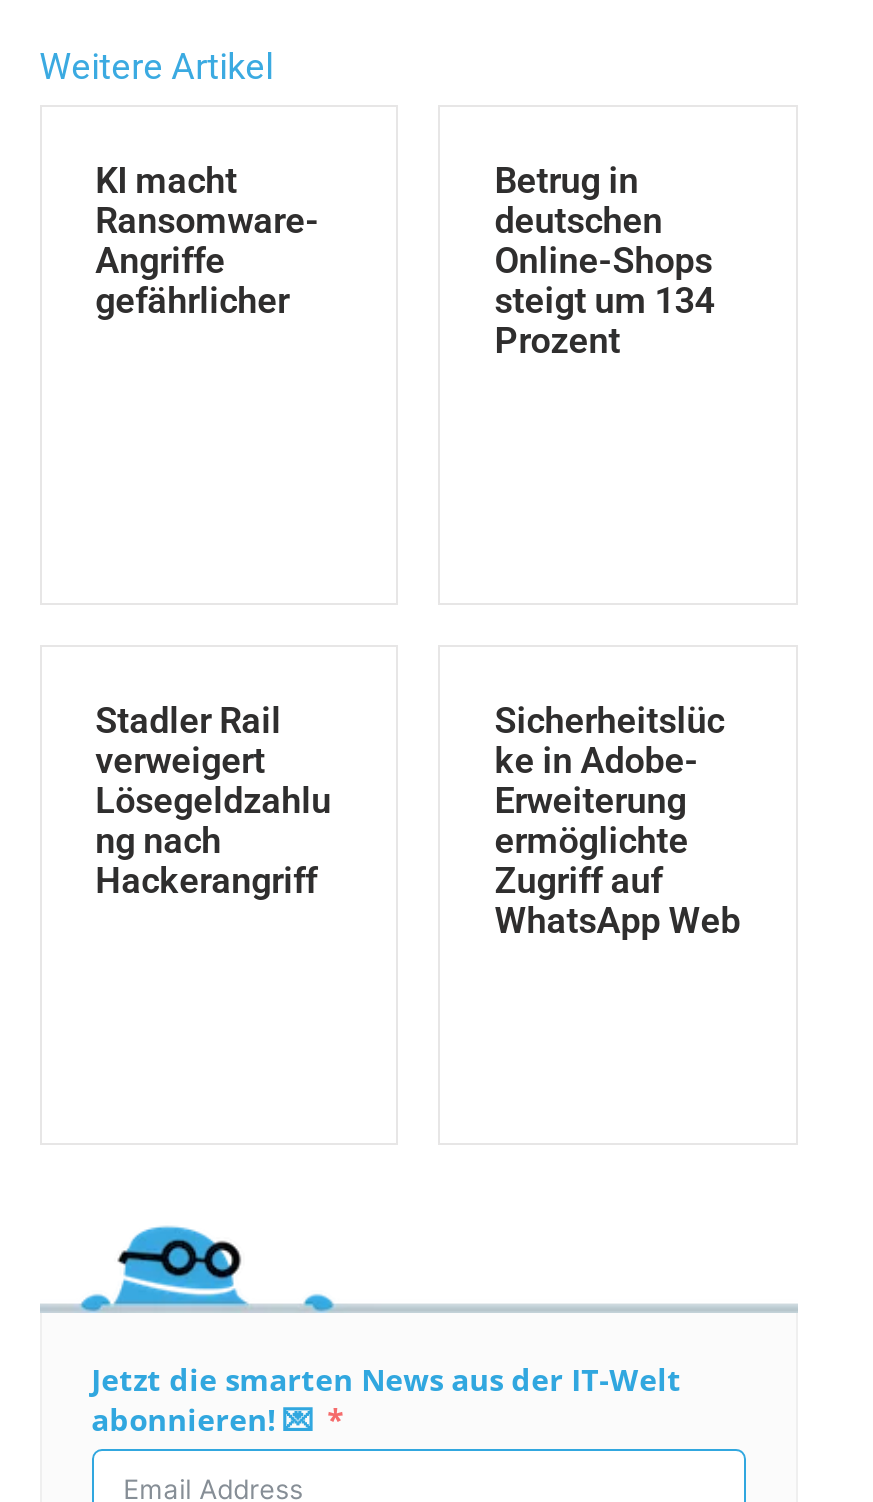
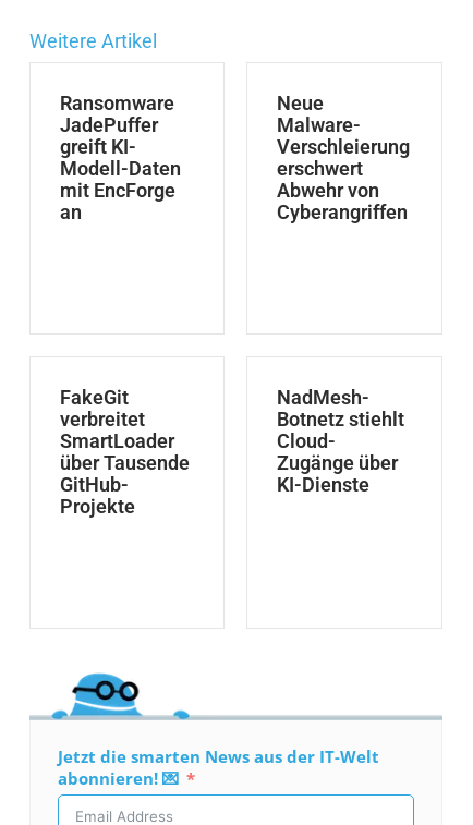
- KI macht
- Ransomware-
- Angriffe
- gefährlicher
+ Ransomware
+ JadePuffer
+ greift KI-
+ Modell-Daten
+ mit EncForge
+ an

- Betrug in
- deutschen
- Online-Shops
- steigt um 134
- Prozent
+ Neue
+ Malware-
+ Verschleierung
+ erschwert
+ Abwehr von
+ Cyberangriffen

- Stadler Rail
- verweigert
- Lösegeldzahlu
- ng nach
- Hackerangriff
+ FakeGit
+ verbreitet
+ SmartLoader
+ über Tausende
+ GitHub-
+ Projekte

- Sicherheitslüc
- ke in Adobe-
- Erweiterung
- ermöglichte
- Zugriff auf
- WhatsApp Web
+ NadMesh-
+ Botnetz stiehlt
+ Cloud-
+ Zugänge über
+ KI-Dienste
